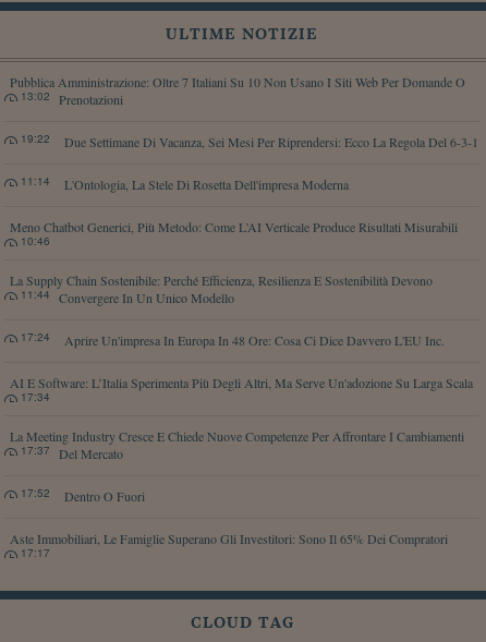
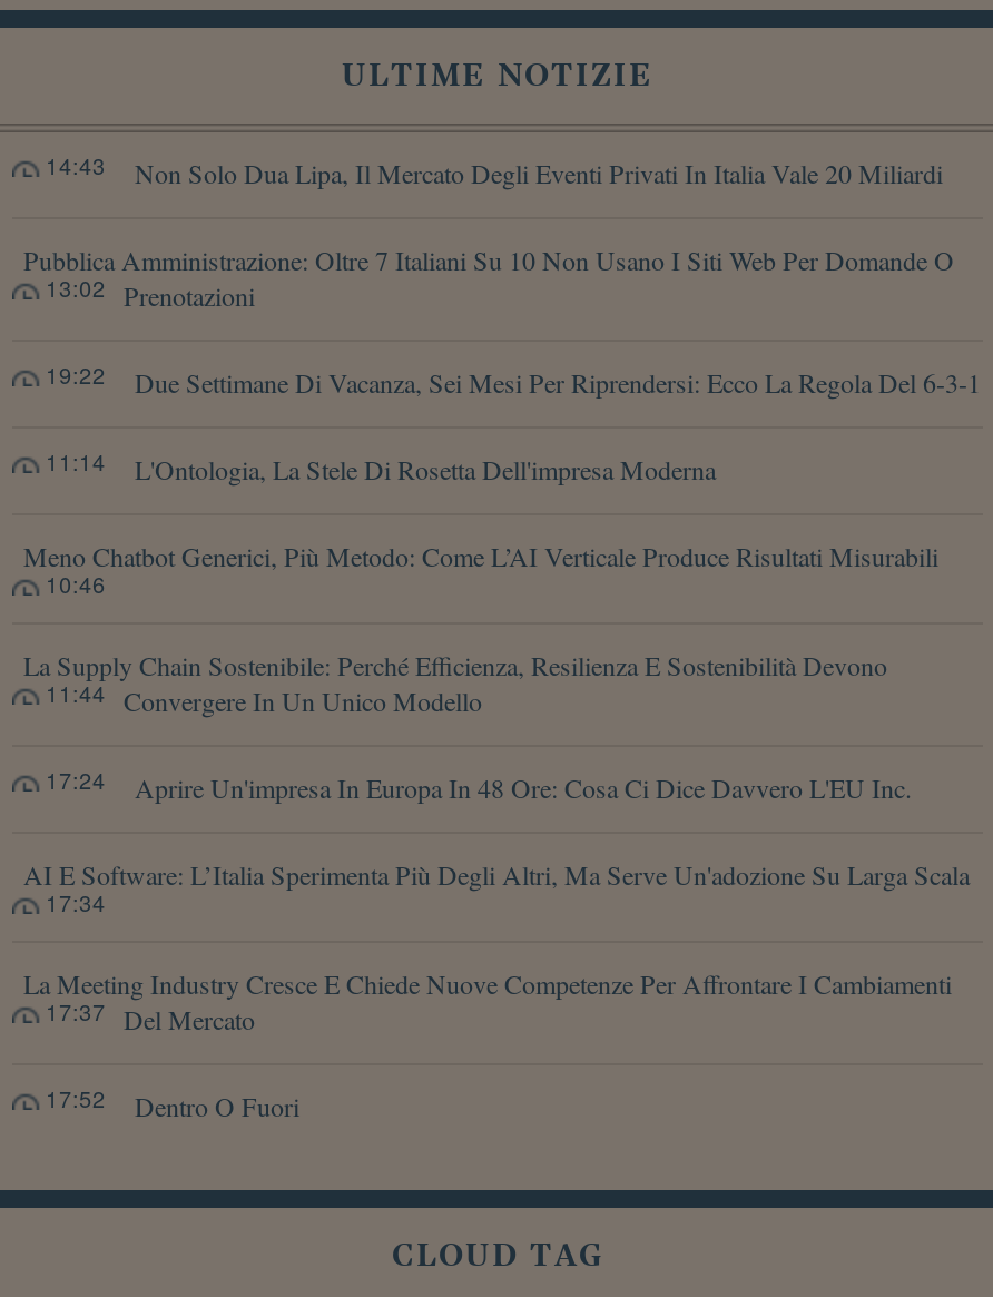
+ Non Solo Dua Lipa, Il Mercato Degli Eventi Privati In Italia Vale 20 Miliardi
+ 14:43

moved down: Pubblica Amministrazione: Oltre 7 Italiani Su 10 Non Usano I Siti Web Per Domande O | Prenotazioni | 13:02 | ... | Dentro O Fuori | 17:52

- Aste Immobiliari, Le Famiglie Superano Gli Investitori: Sono Il 65% Dei Compratori
- 17:17
